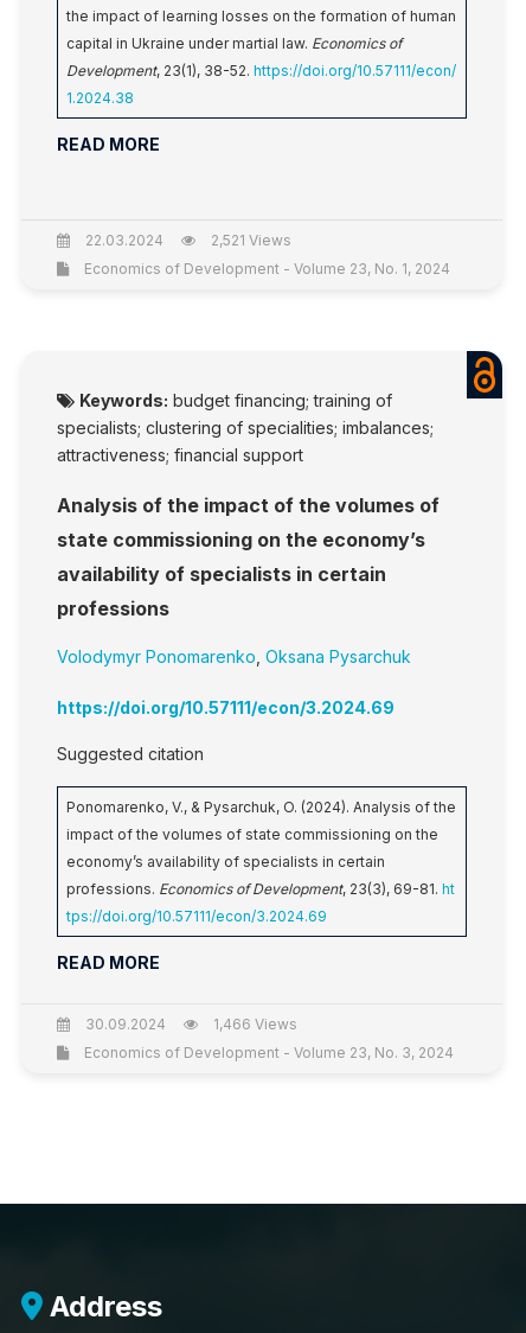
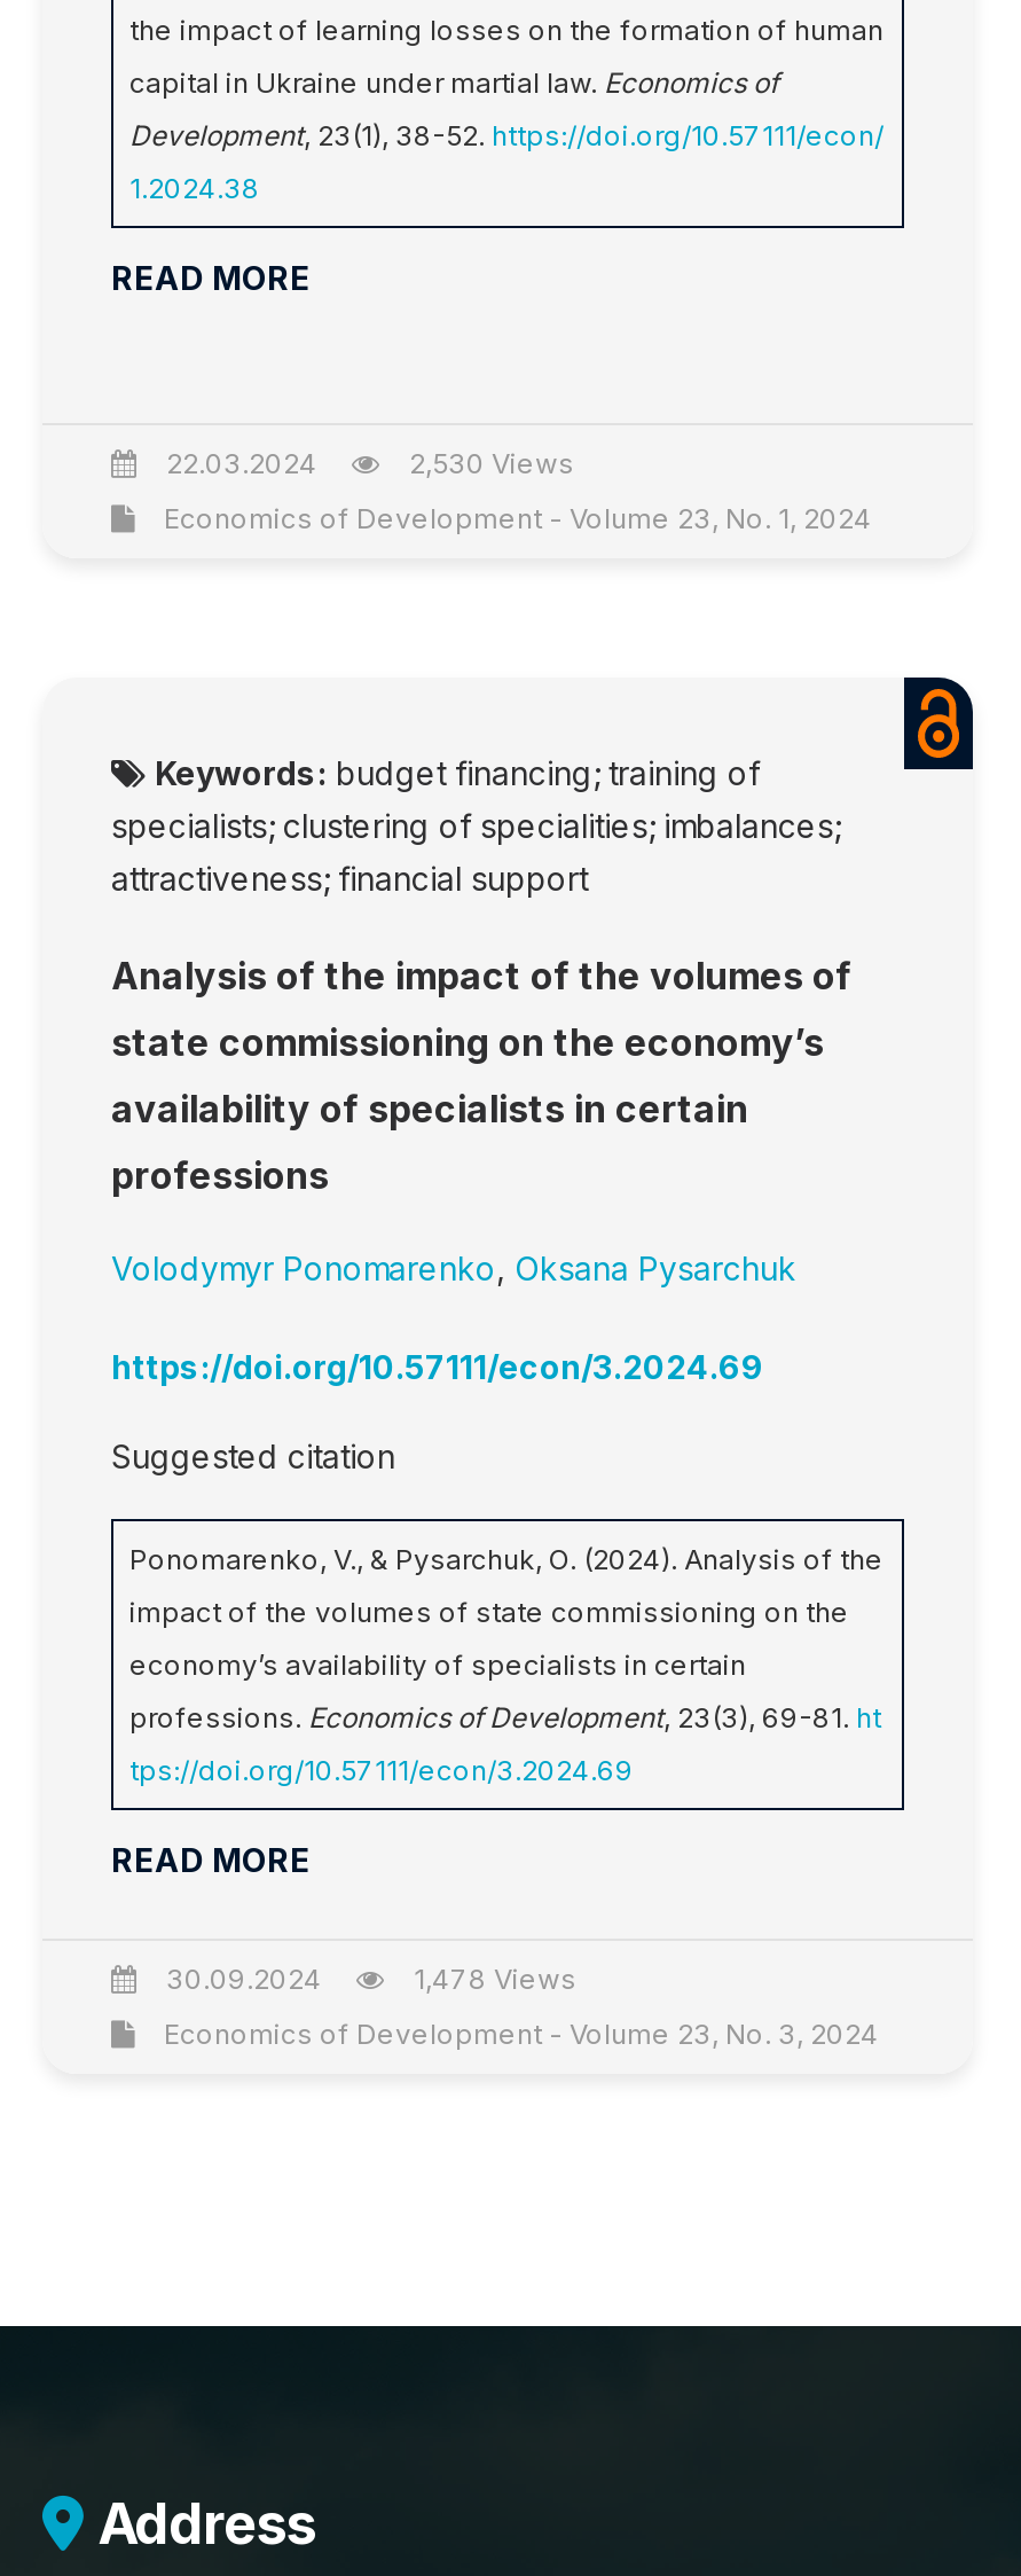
- 2,521 Views
+ 2,530 Views

- 1,466 Views
+ 1,478 Views
